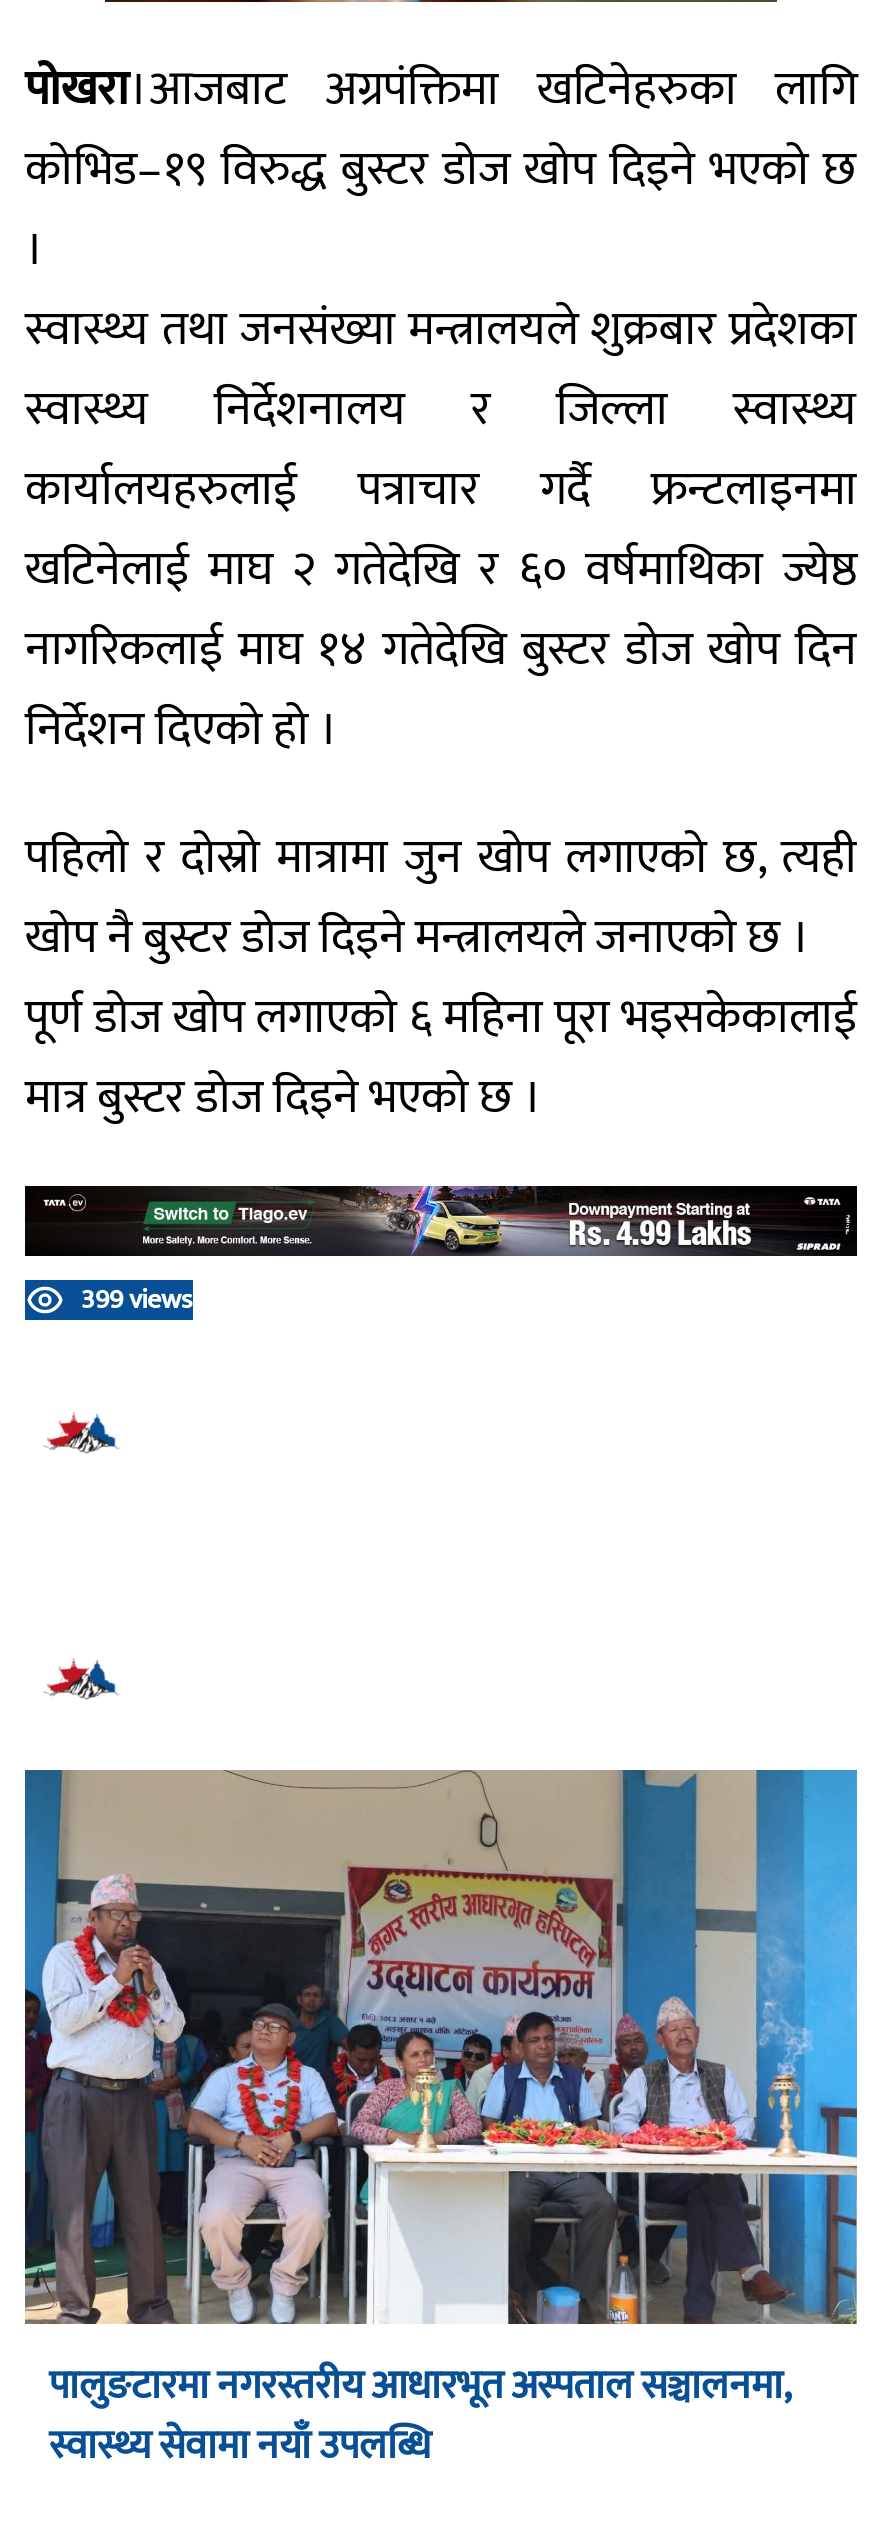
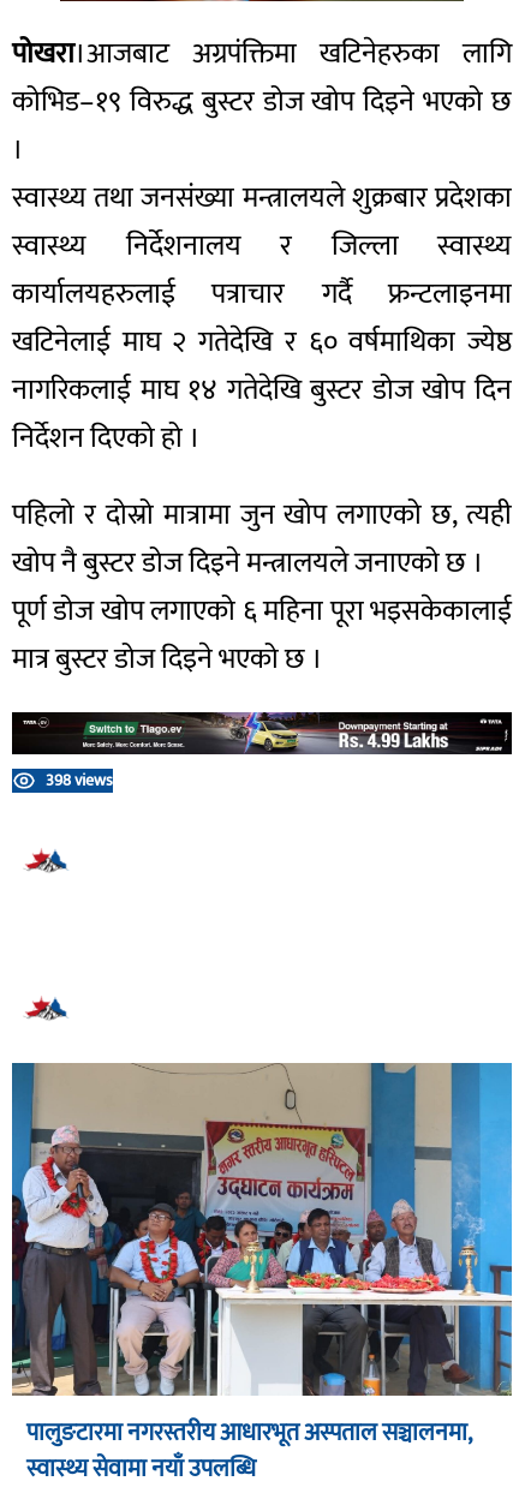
- 399 views
+ 398 views
